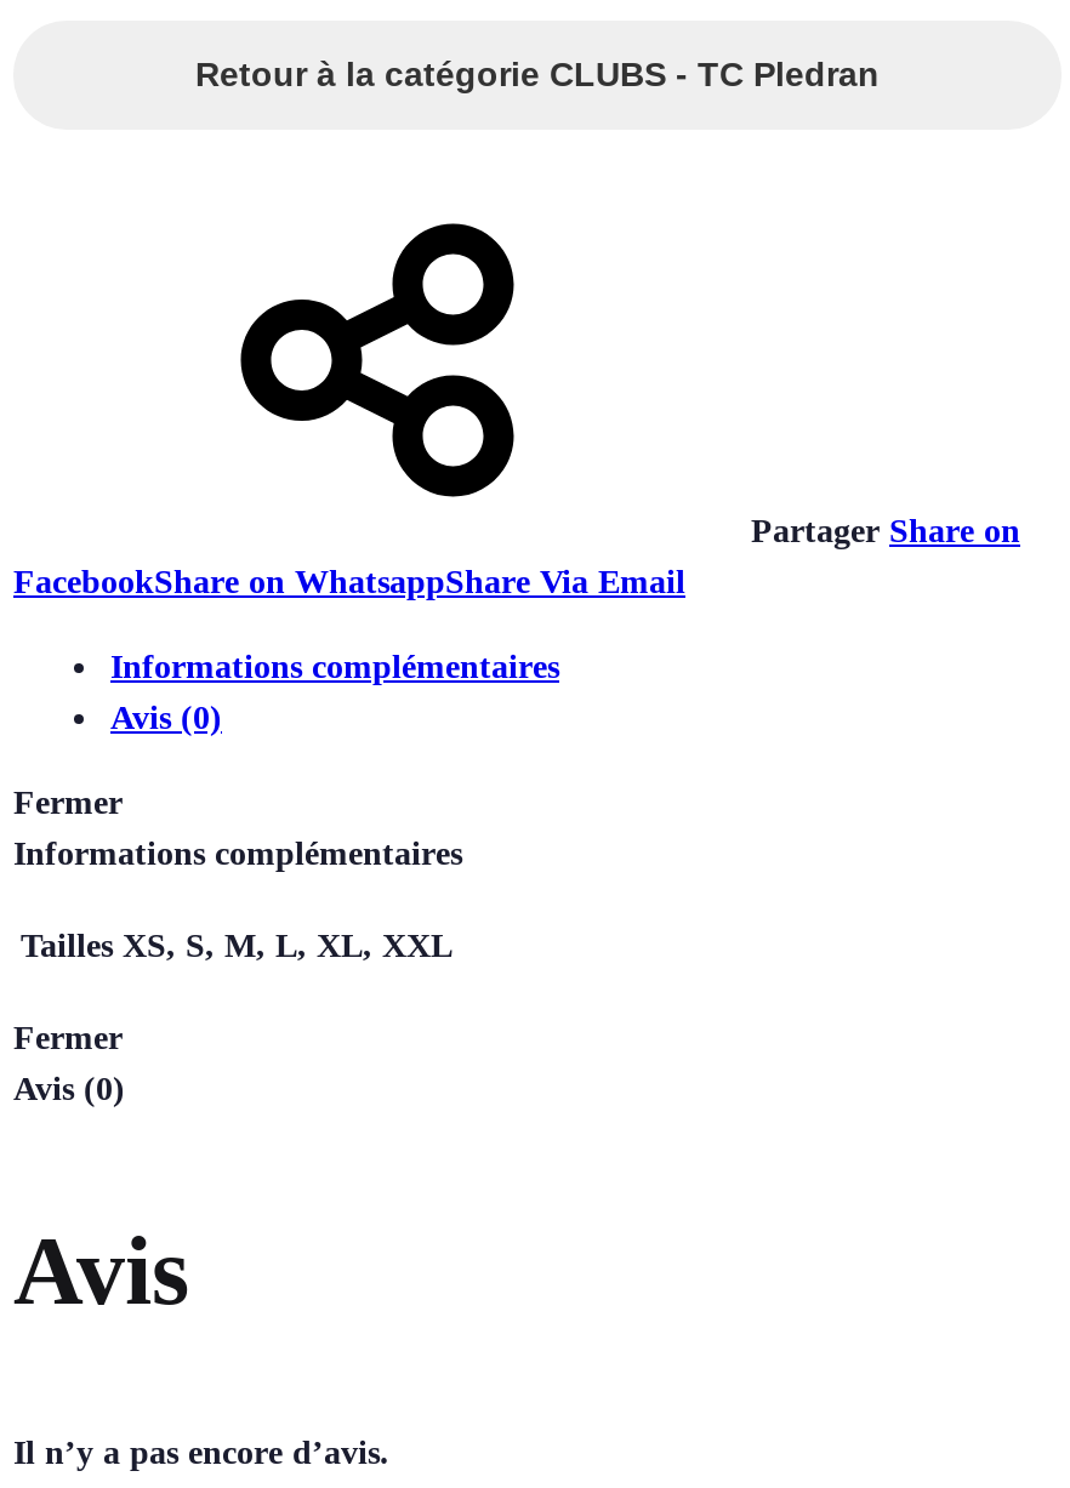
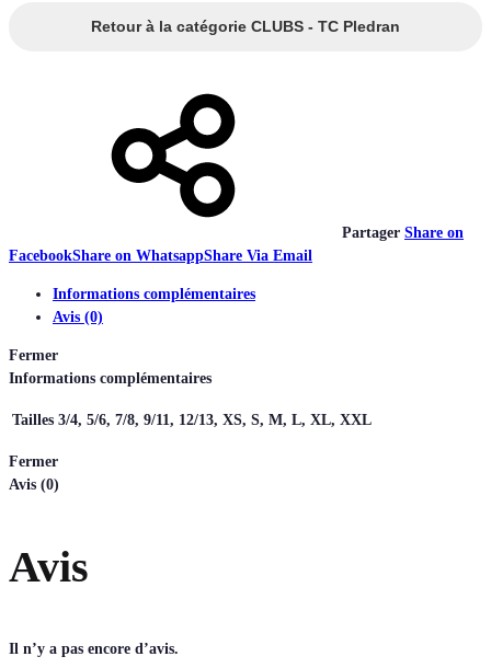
- Tailles XS, S, M, L, XL, XXL
+ Tailles 3/4, 5/6, 7/8, 9/11, 12/13, XS, S, M, L, XL, XXL
